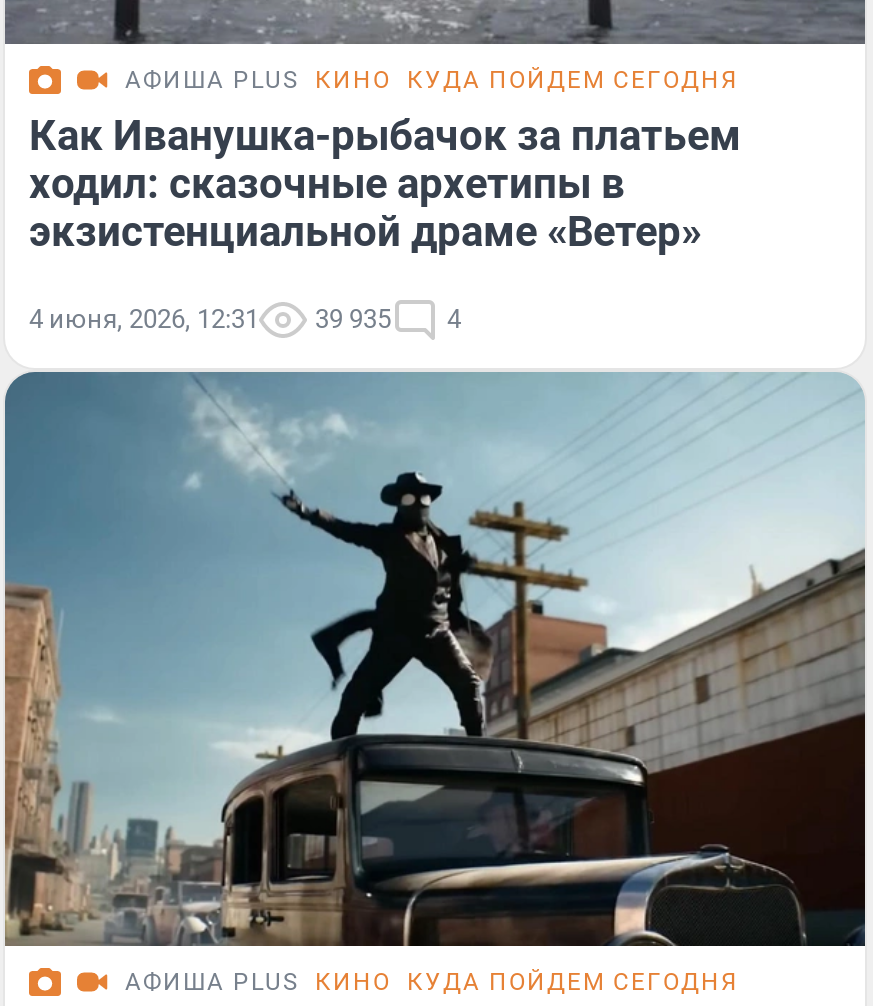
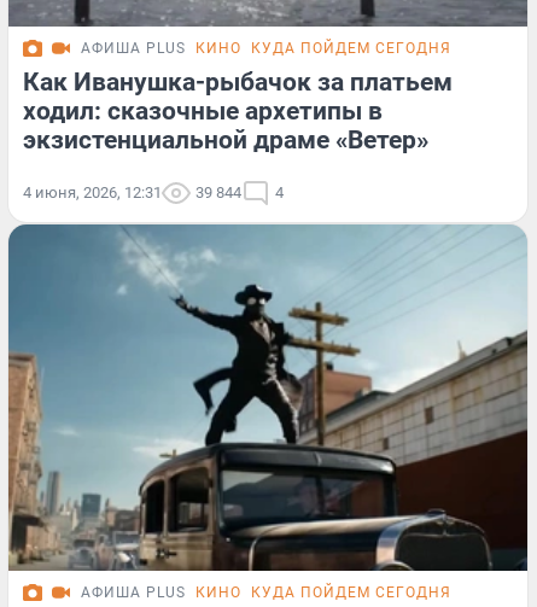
- 4 июня, 2026, 12:31 39 935 4
+ 4 июня, 2026, 12:31 39 844 4
